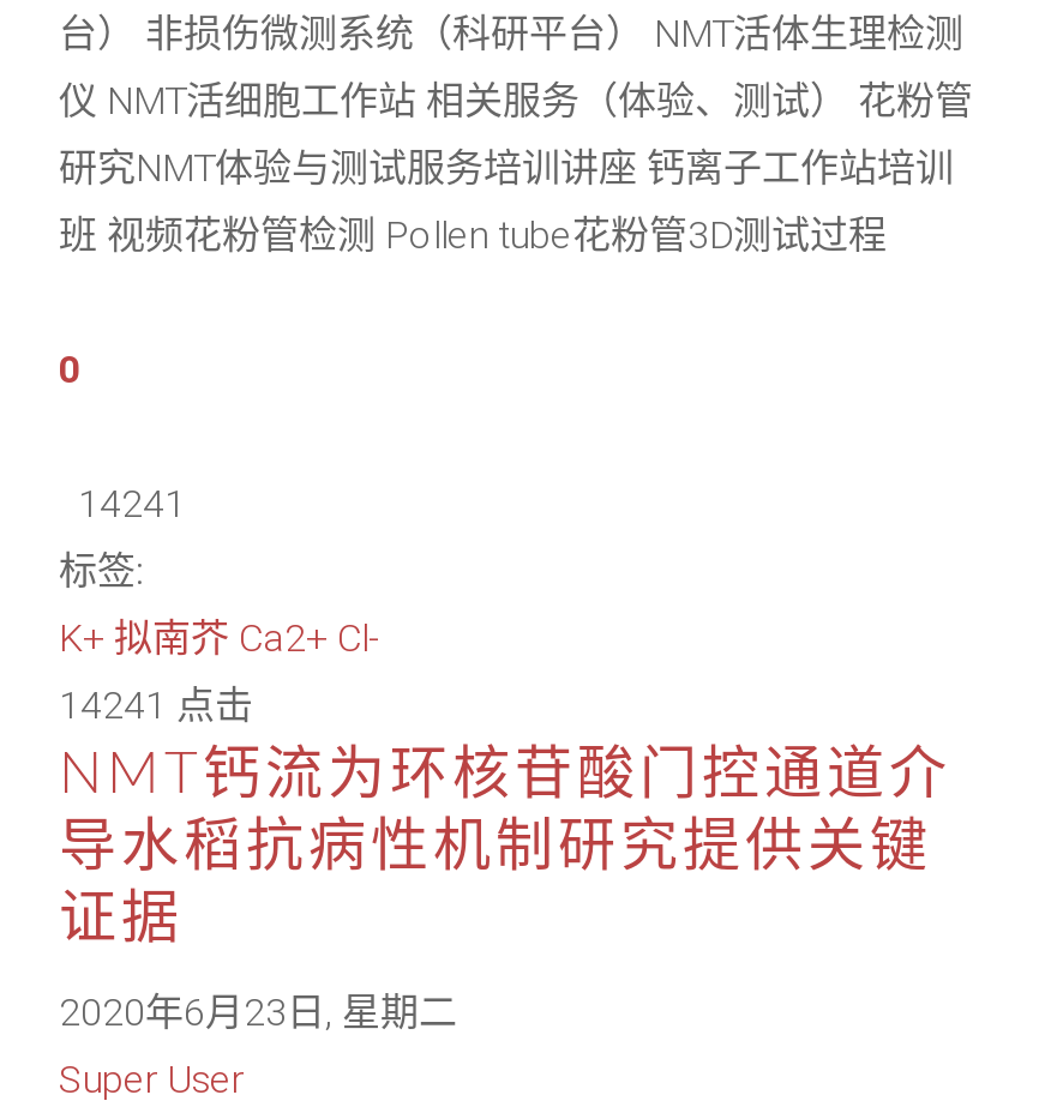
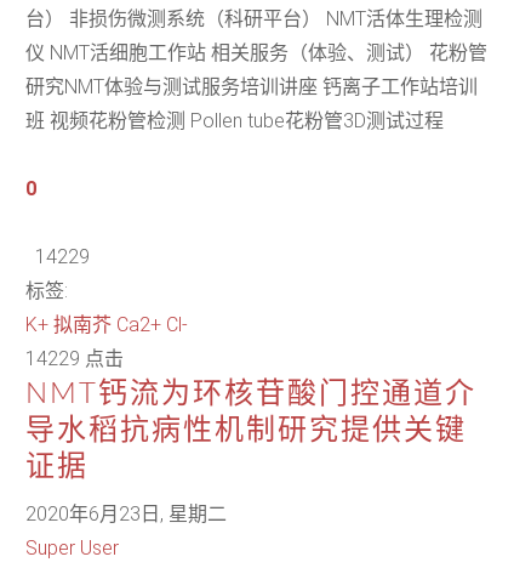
- 14241
+ 14229

- 14241 点击
+ 14229 点击
